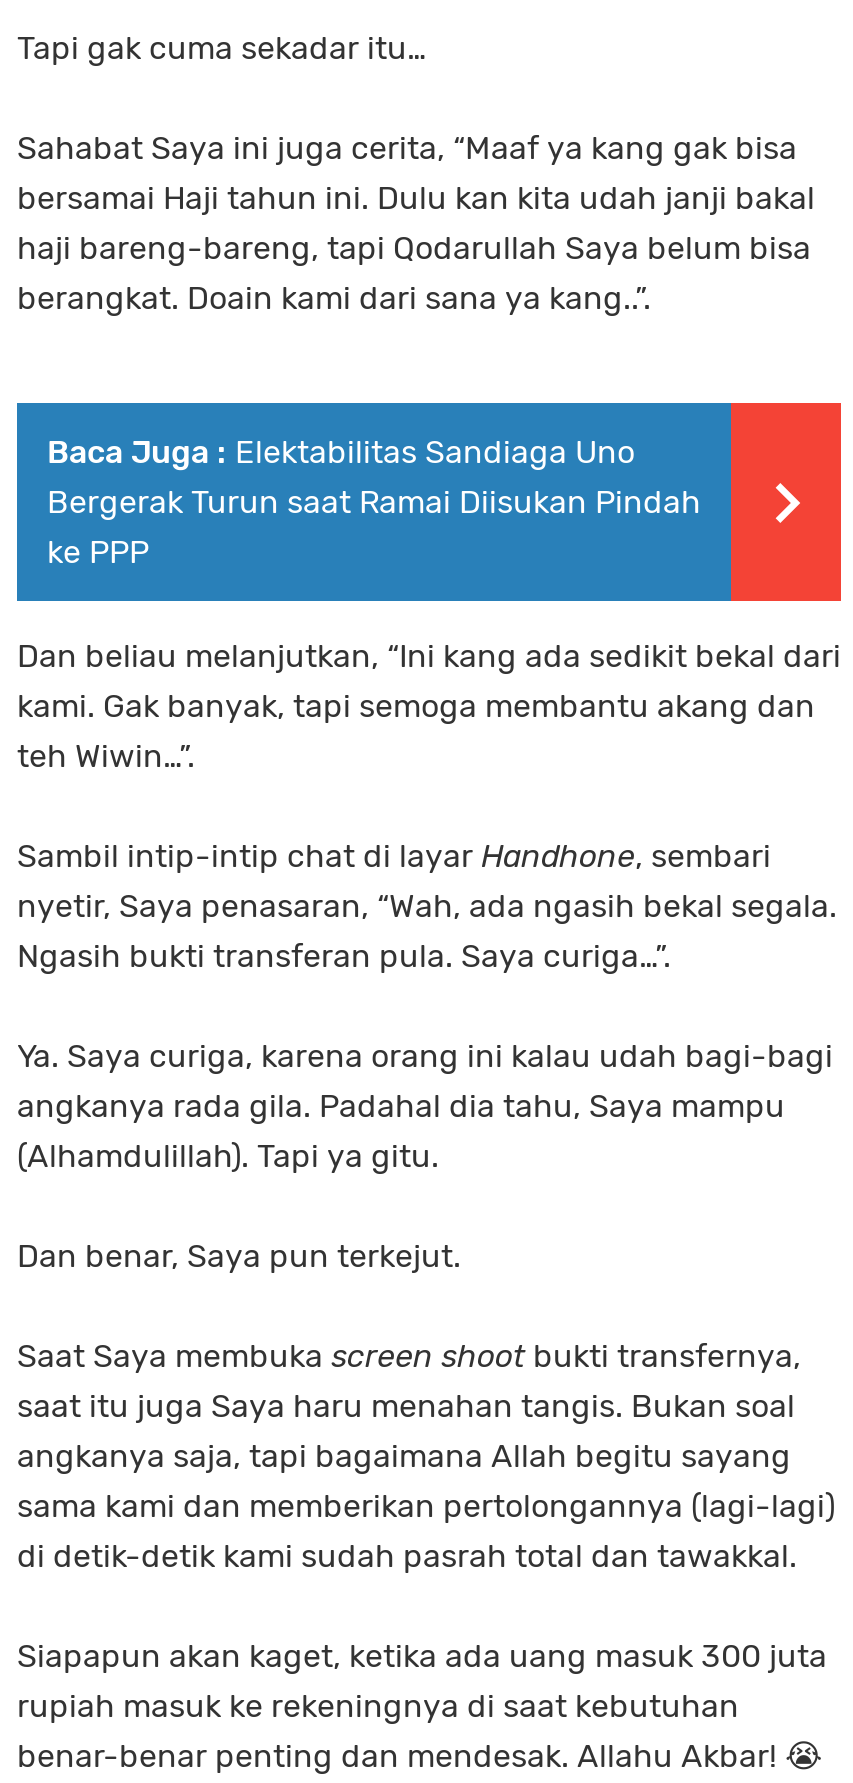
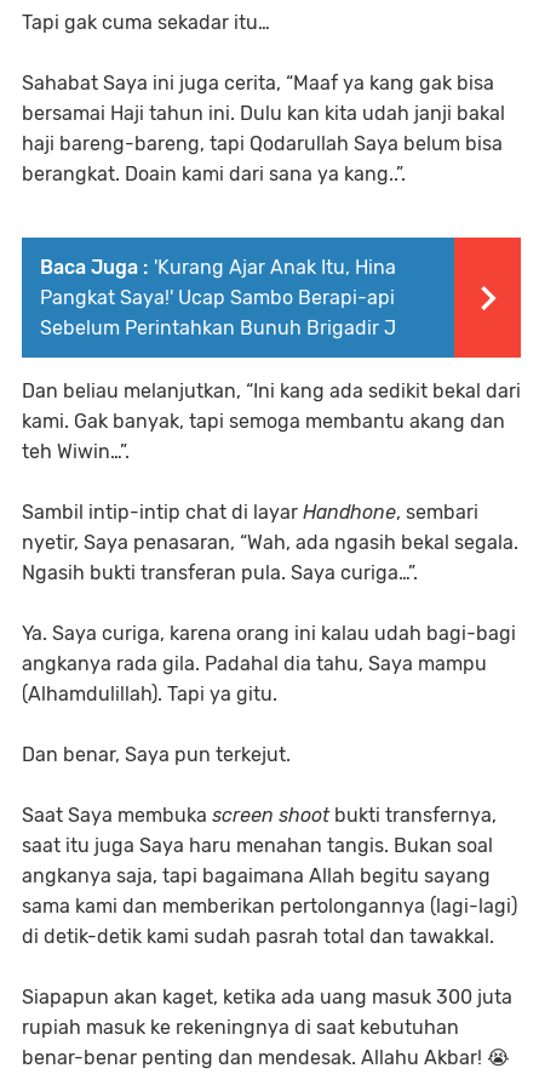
- Baca Juga : Elektabilitas Sandiaga Uno
- Bergerak Turun saat Ramai Diisukan Pindah
- ke PPP
+ Baca Juga : 'Kurang Ajar Anak Itu, Hina
+ Pangkat Saya!' Ucap Sambo Berapi-api
+ Sebelum Perintahkan Bunuh Brigadir J
